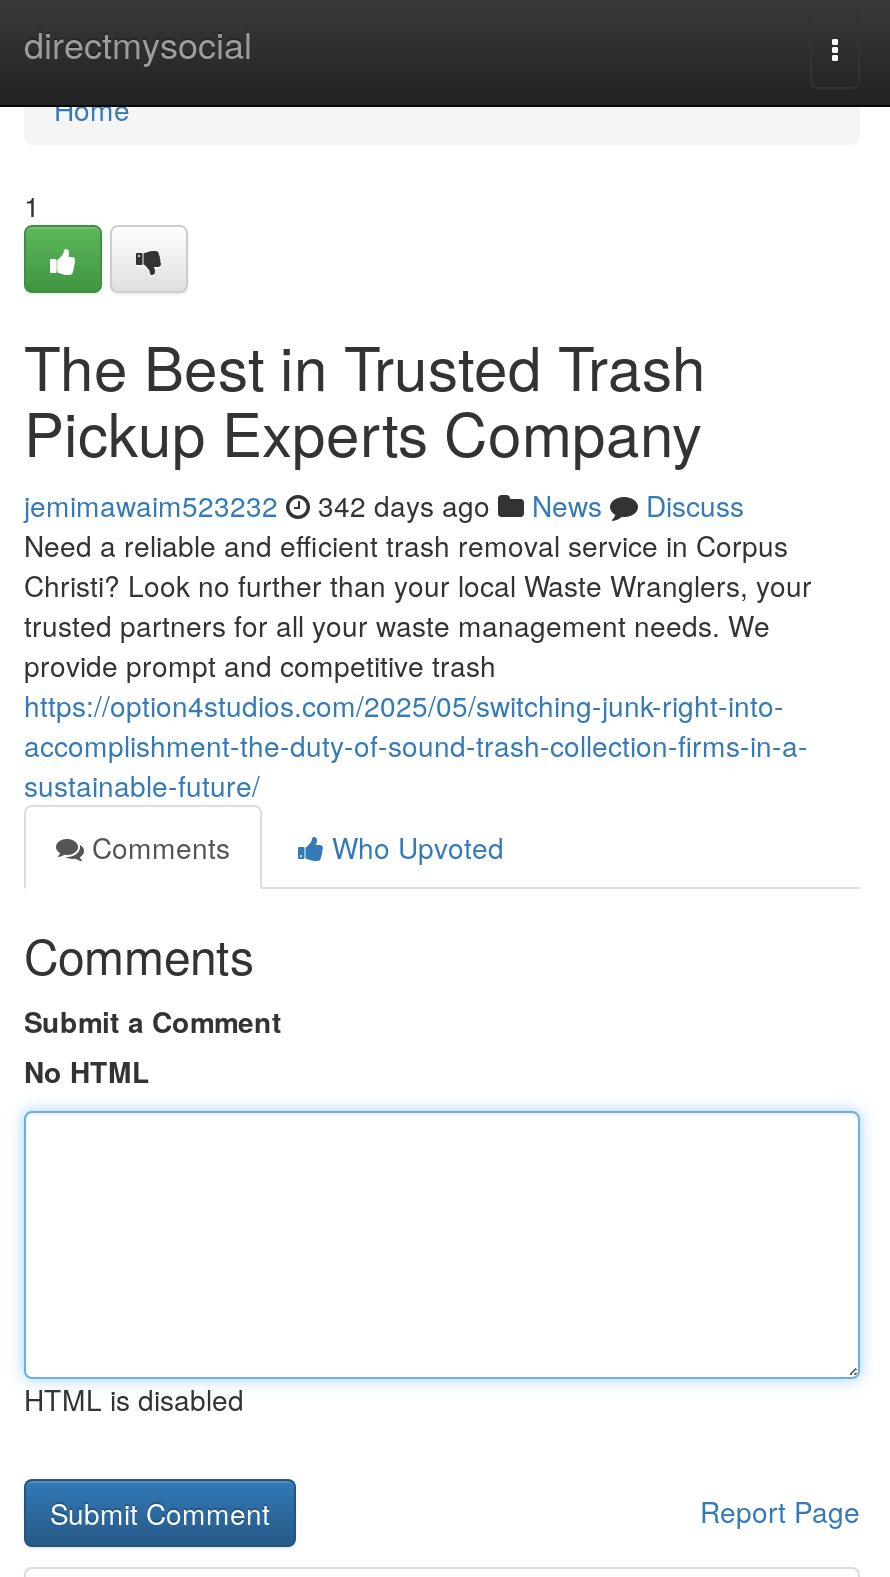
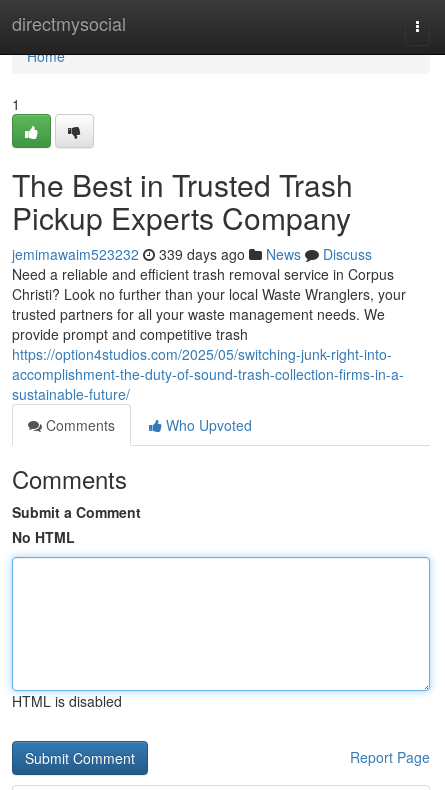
- jemimawaim523232 342 days ago News Discuss
+ jemimawaim523232 339 days ago News Discuss
